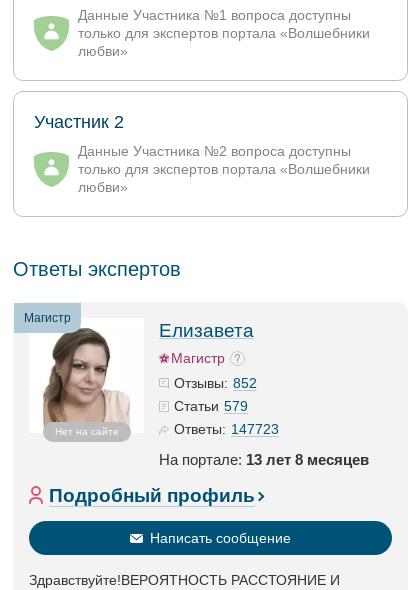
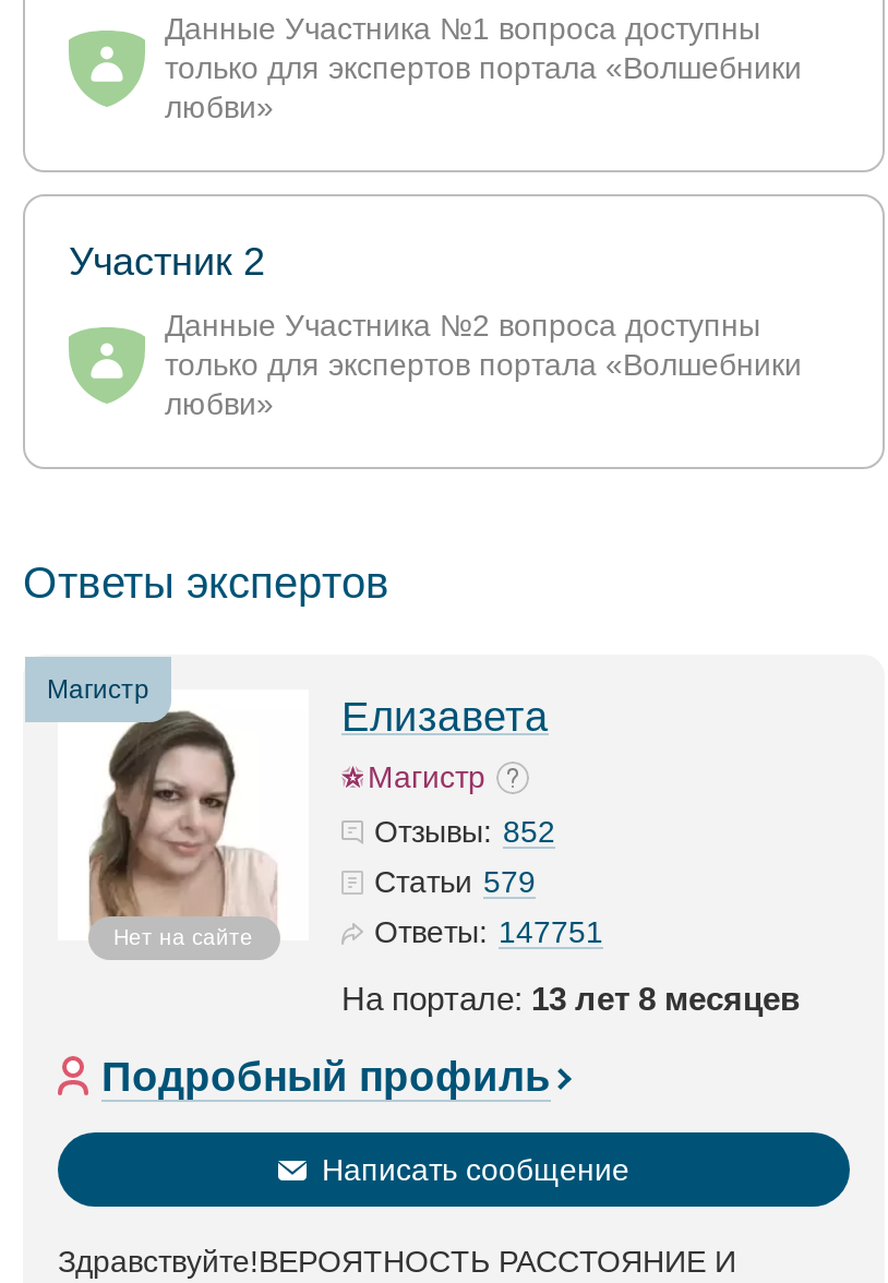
- Ответы: 147723
+ Ответы: 147751
